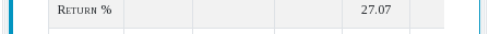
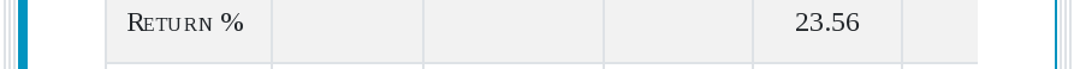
- 27.07
+ 23.56
